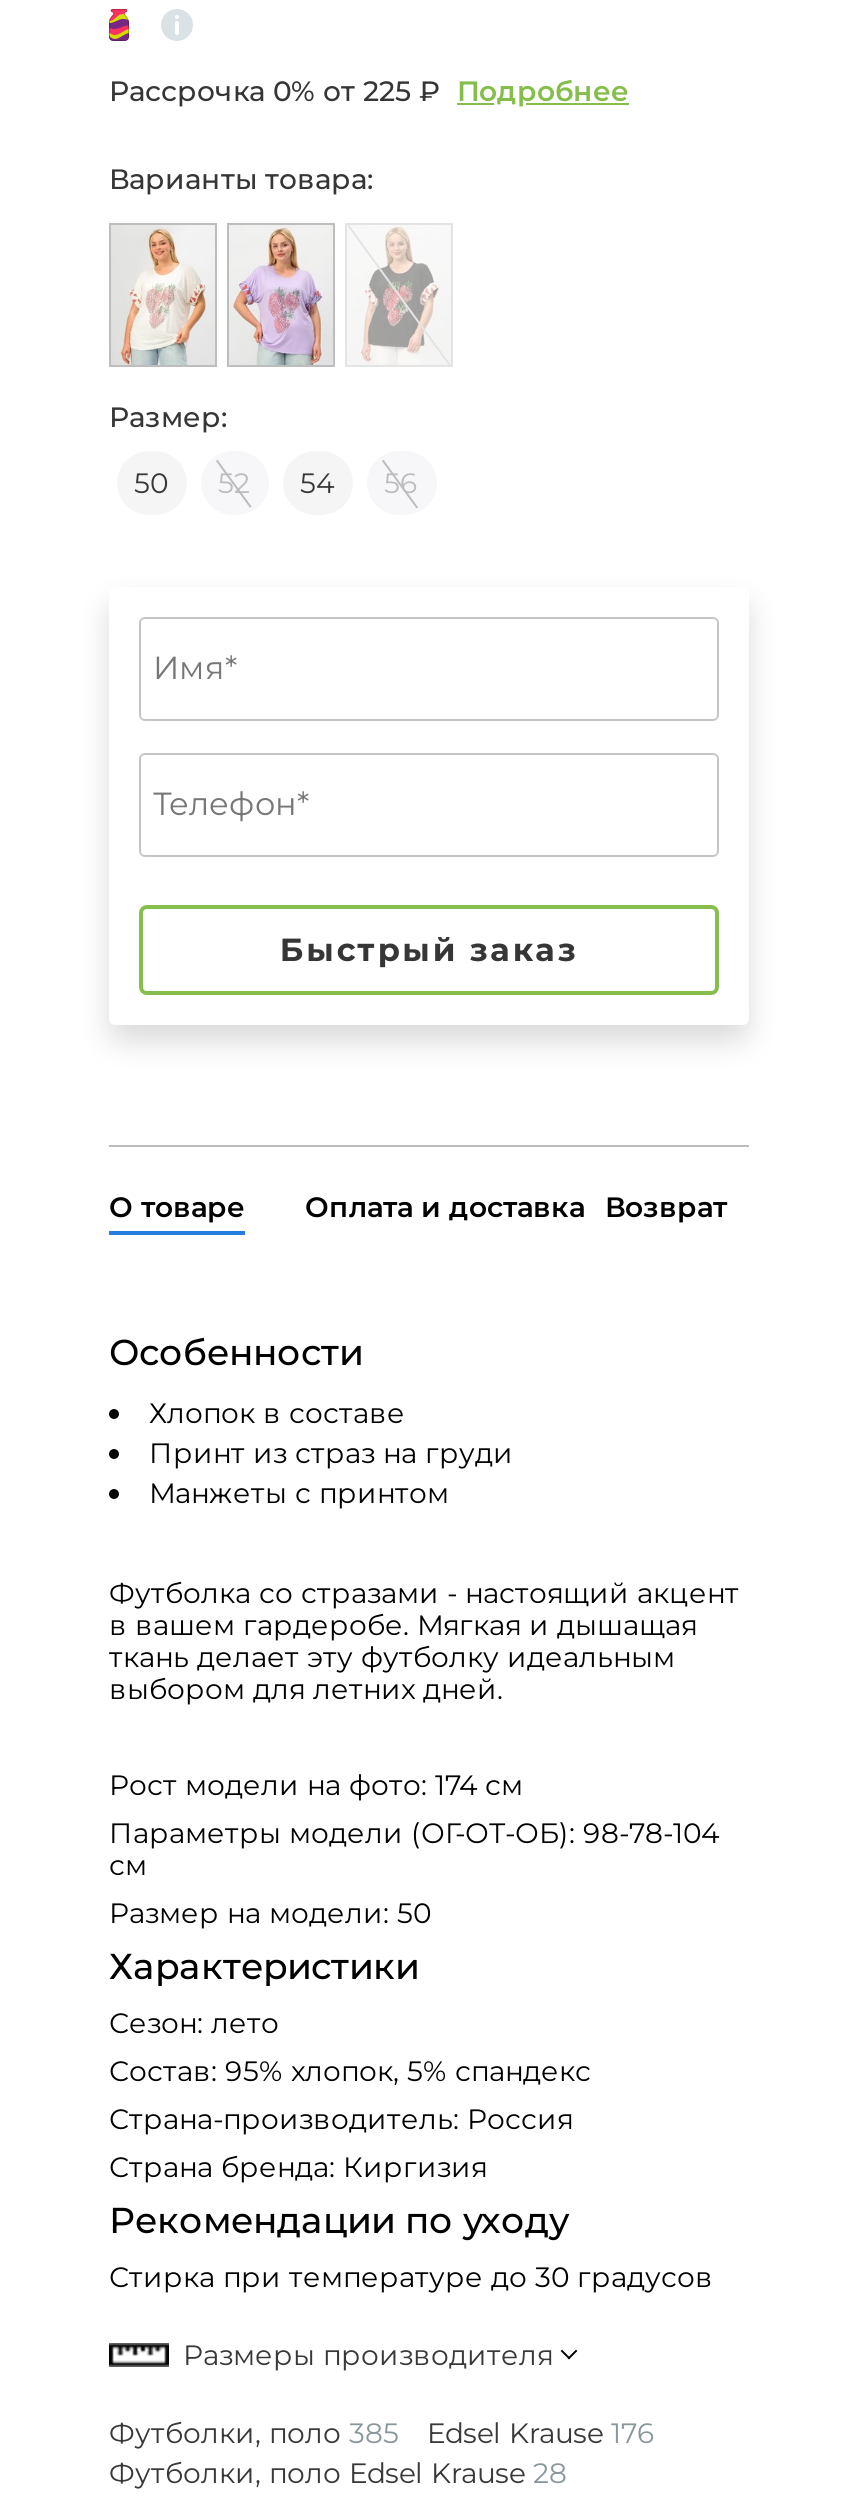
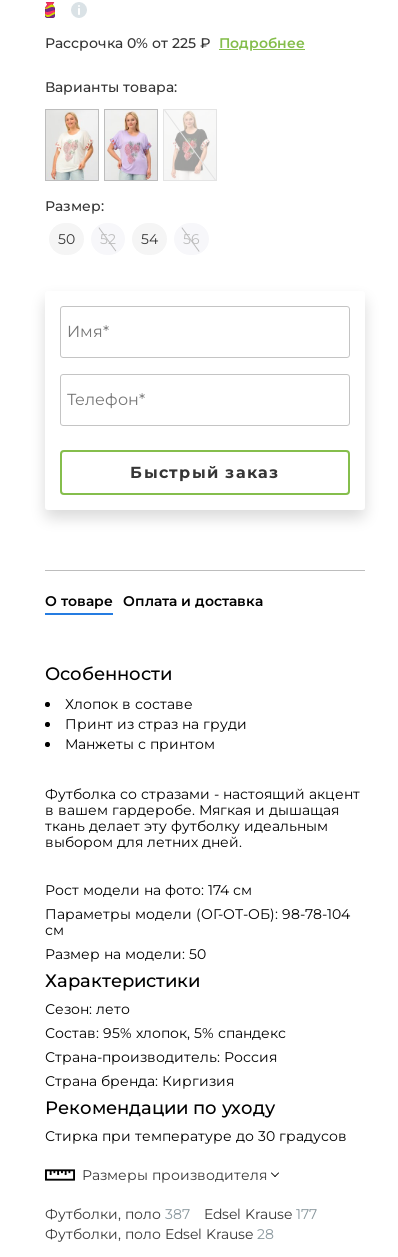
- О товаре
- Оплата и доставка Возврат
+ О товаре Оплата и доставка

- Футболки, поло 385
+ Футболки, поло 387

- Edsel Krause 176
+ Edsel Krause 177
